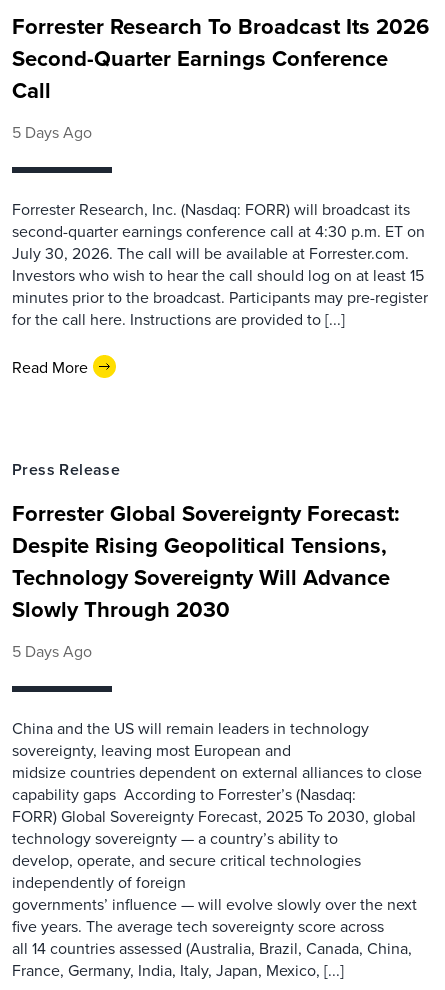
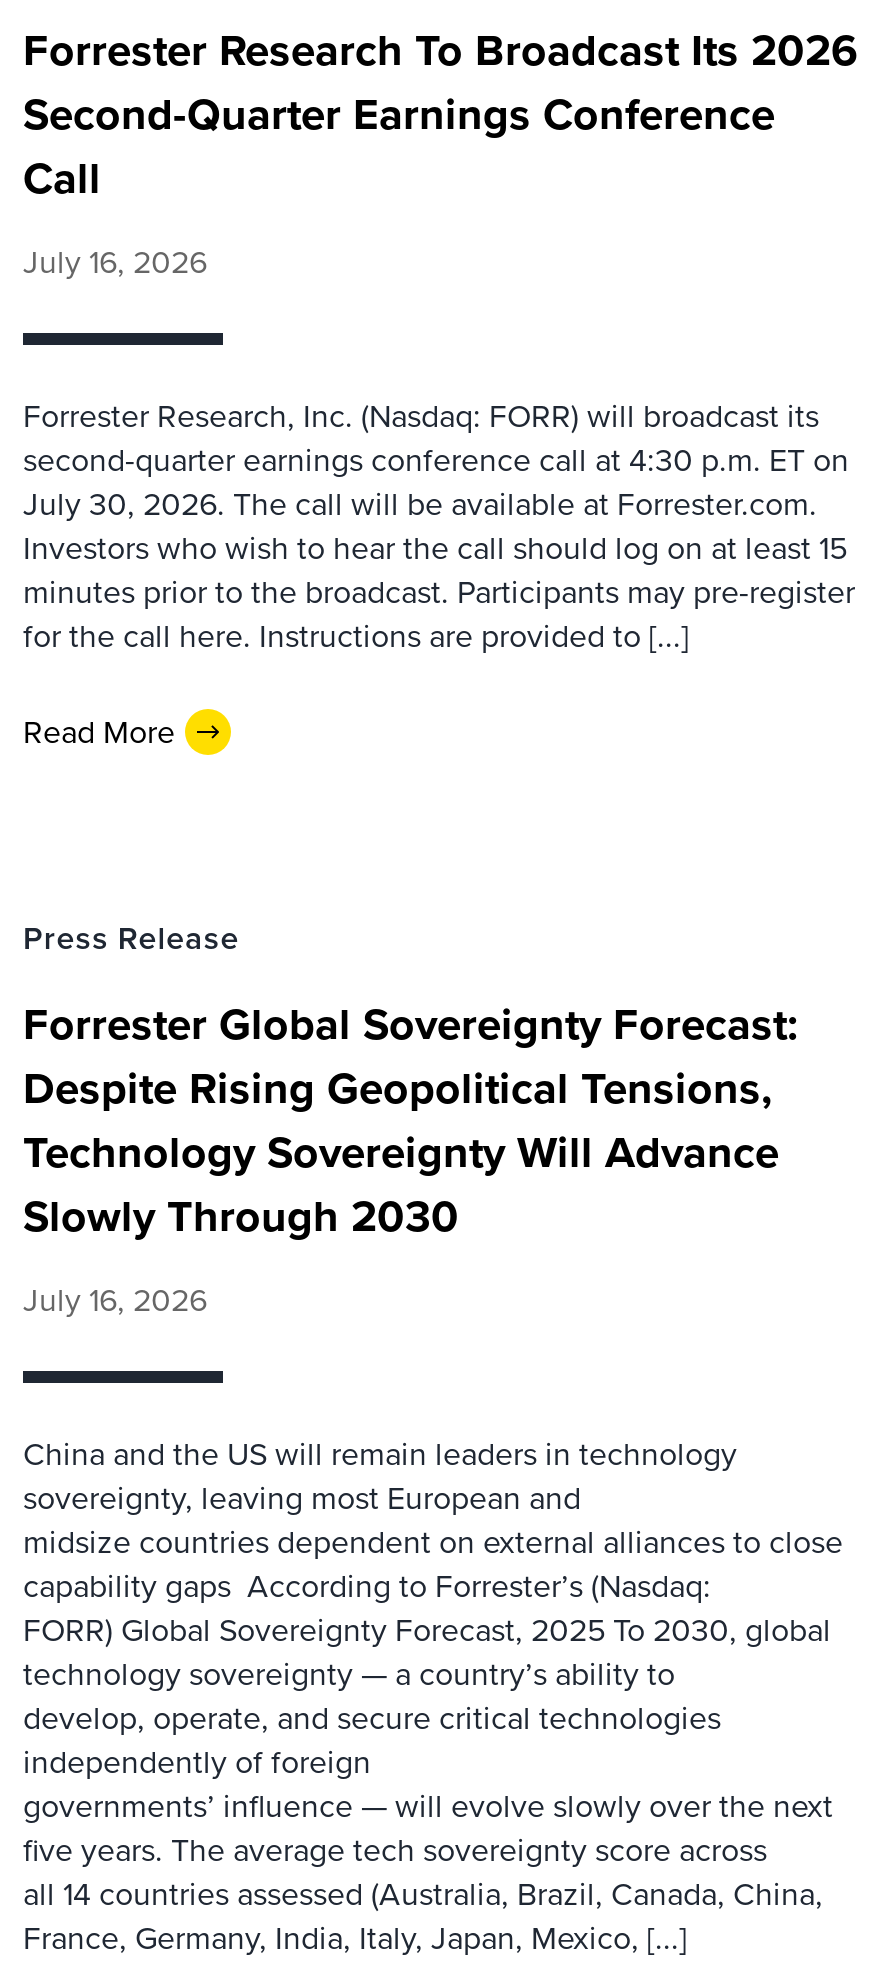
- 5 Days Ago
+ July 16, 2026

- 5 Days Ago
+ July 16, 2026
